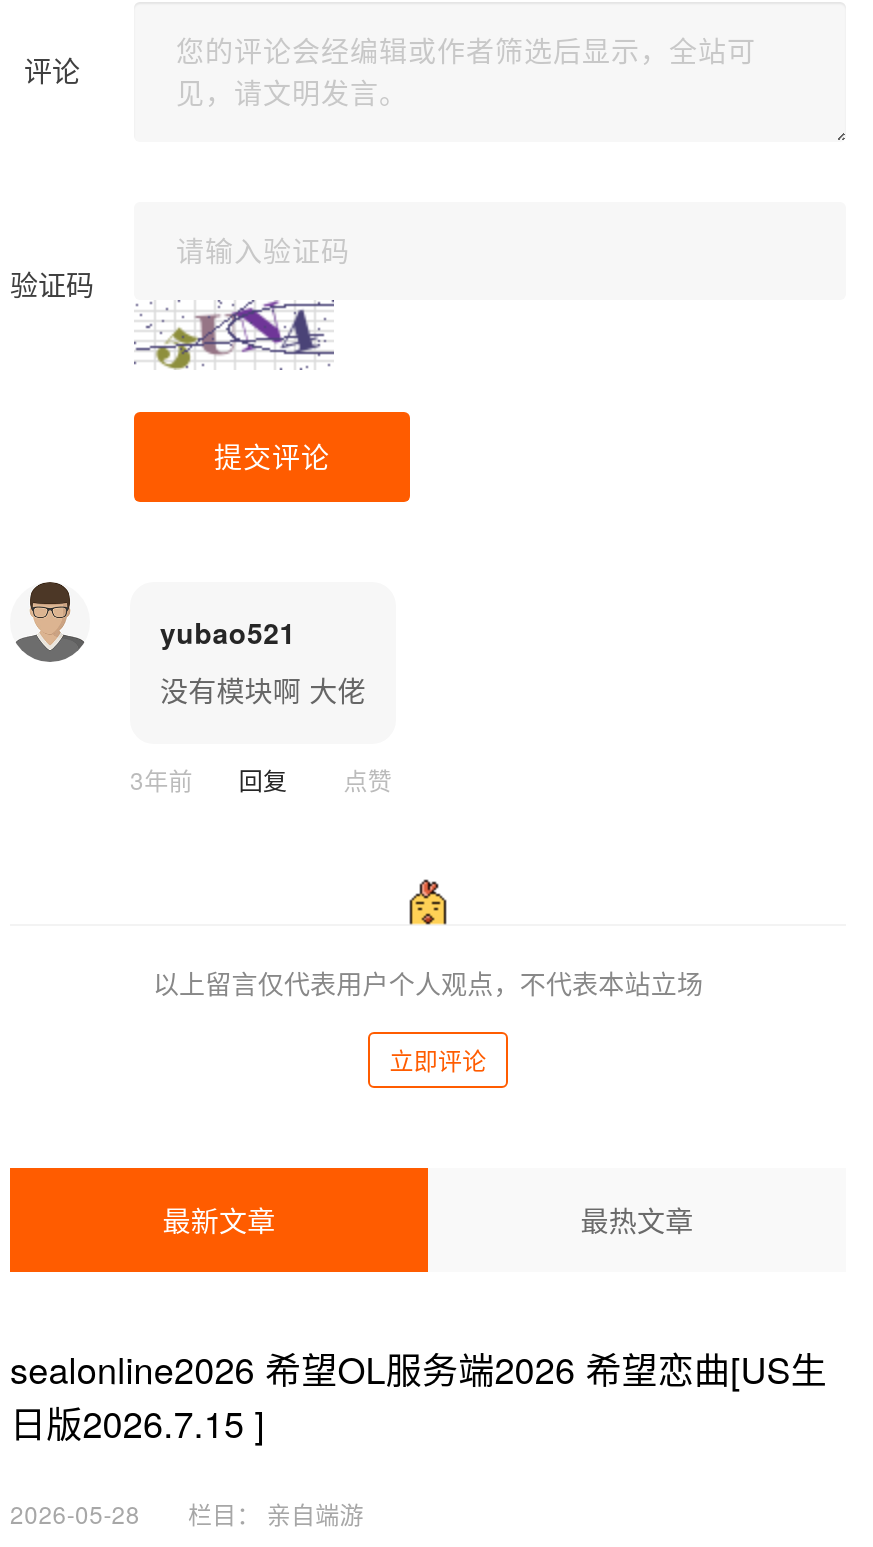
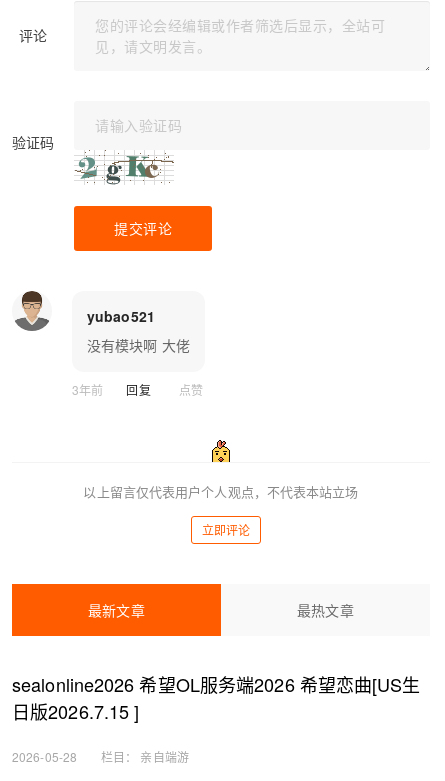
- [image]
+ [image]
